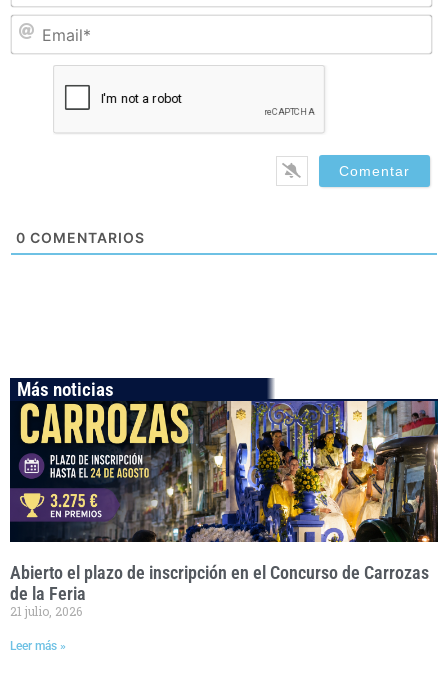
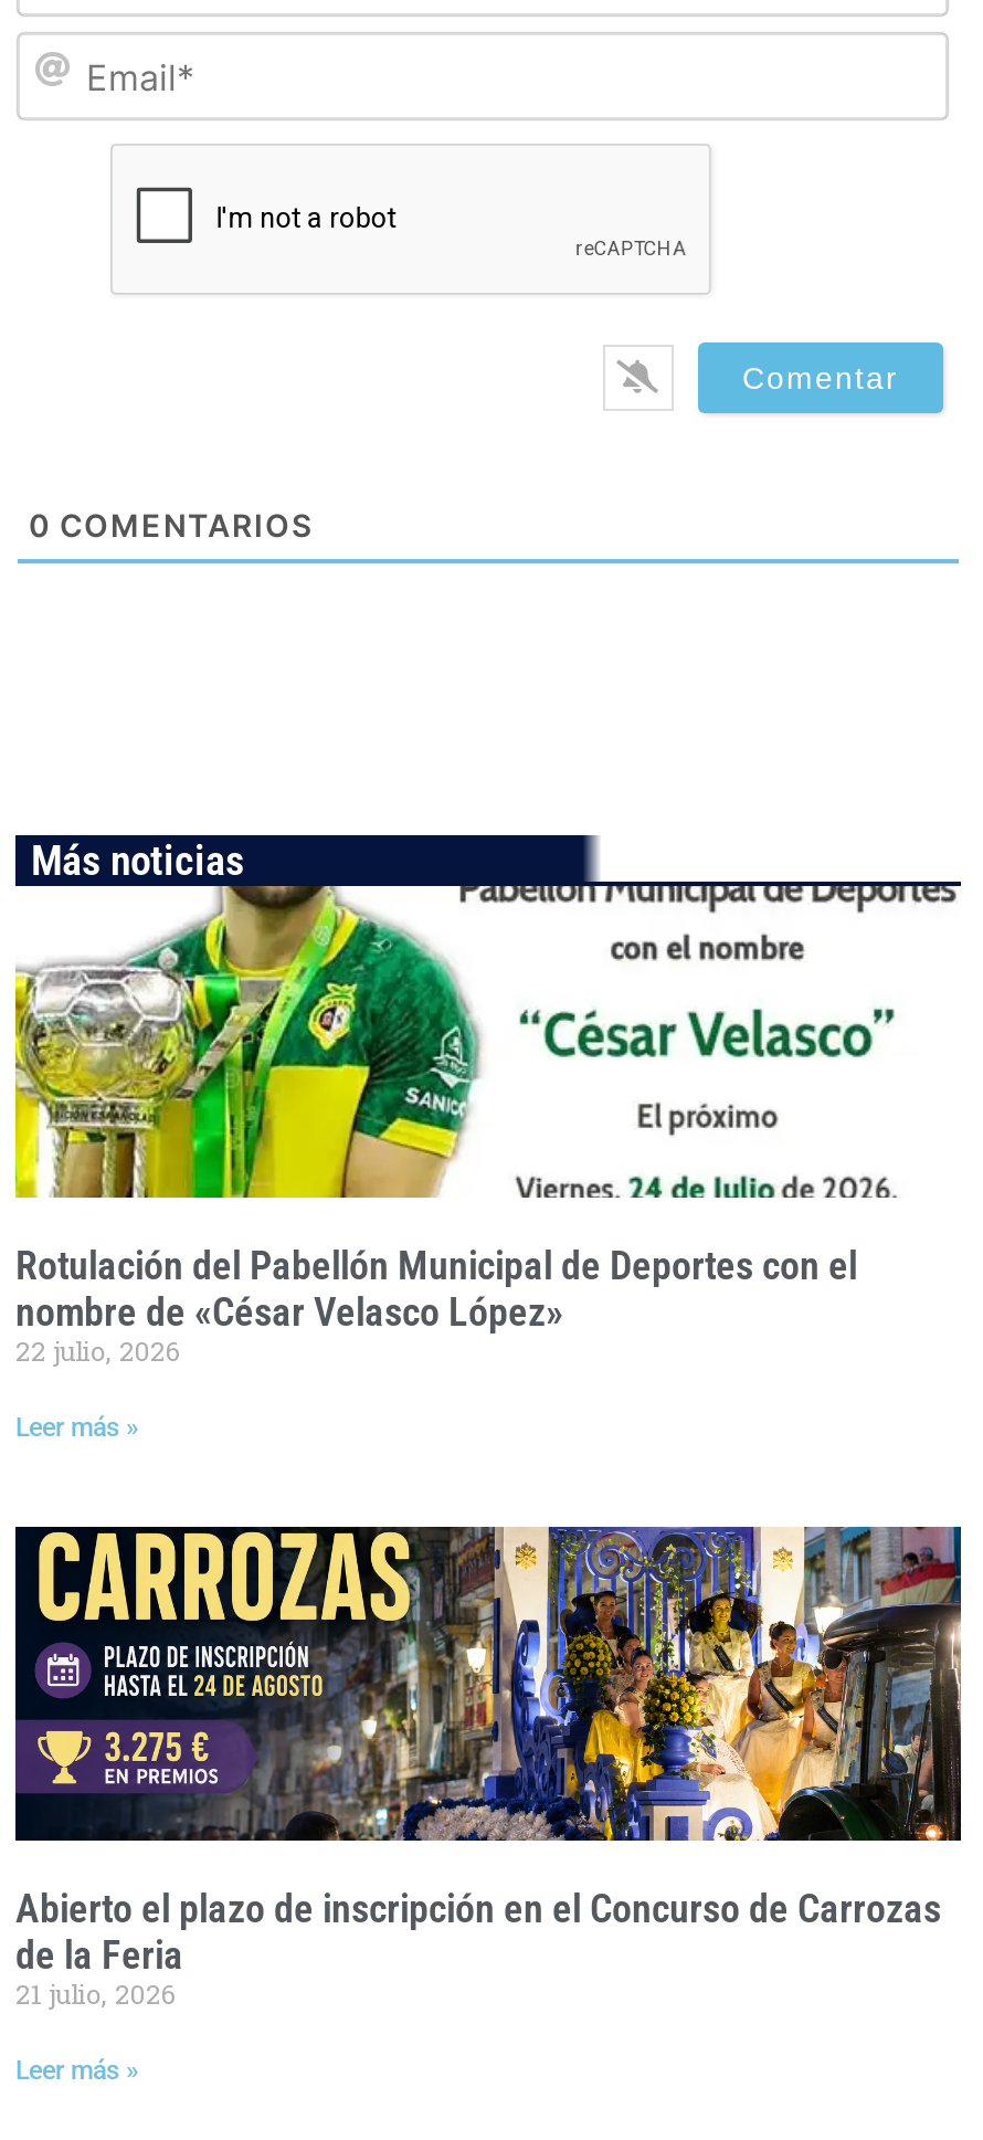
+ [image]
+ Rotulación del Pabellón Municipal de Deportes con el
+ nombre de «César Velasco López»
+ 22 julio, 2026
+ Leer más »
